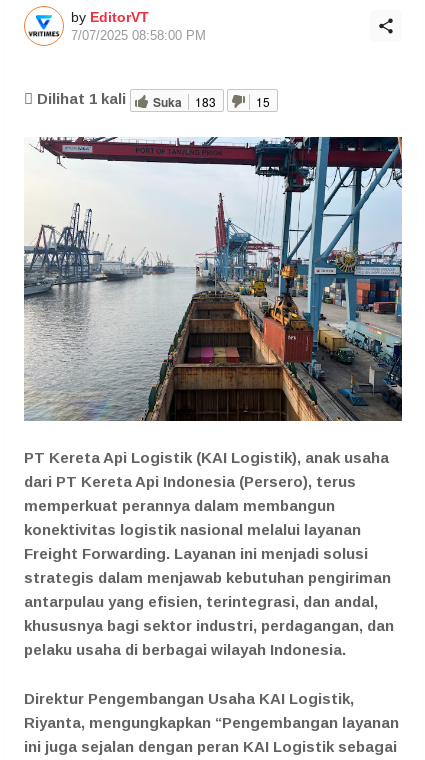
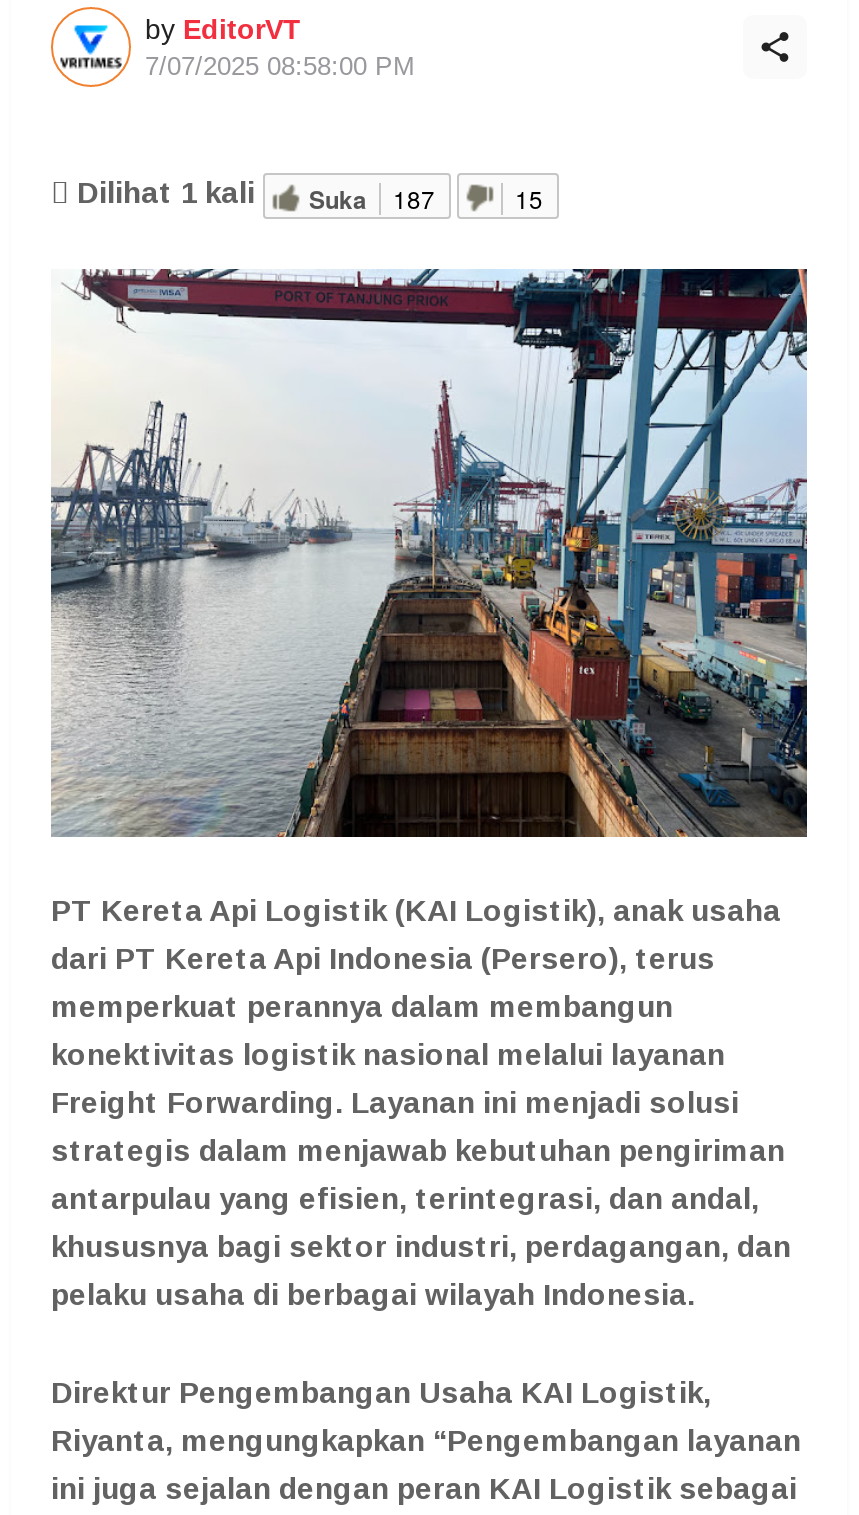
- Dilihat 1 kali Suka 183
+ Dilihat 1 kali Suka 187
